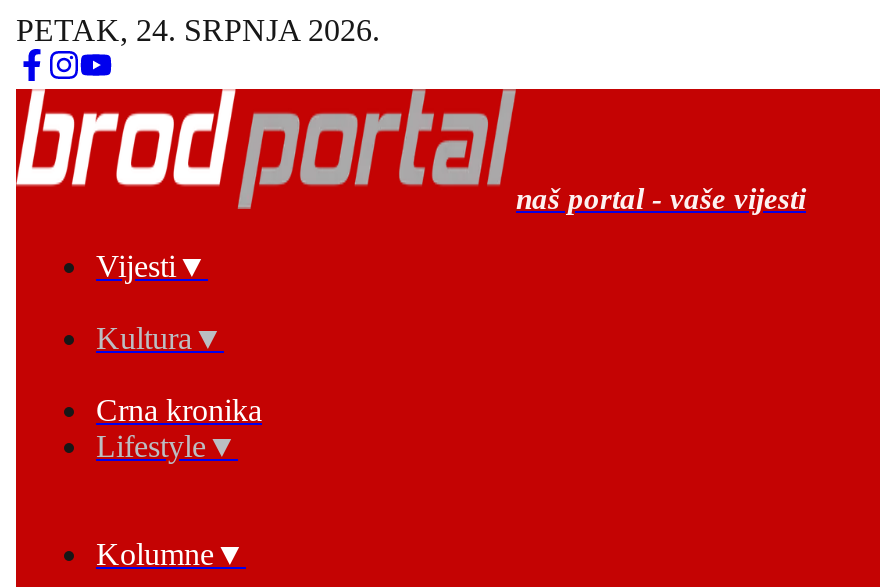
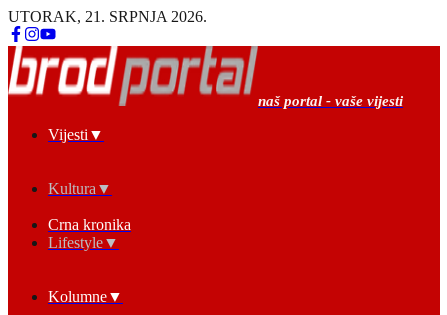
- PETAK, 24. SRPNJA 2026.
+ UTORAK, 21. SRPNJA 2026.
